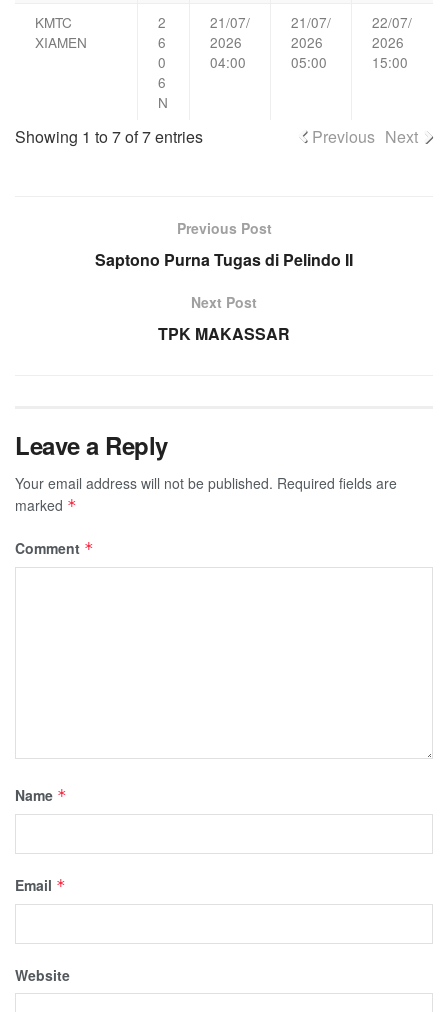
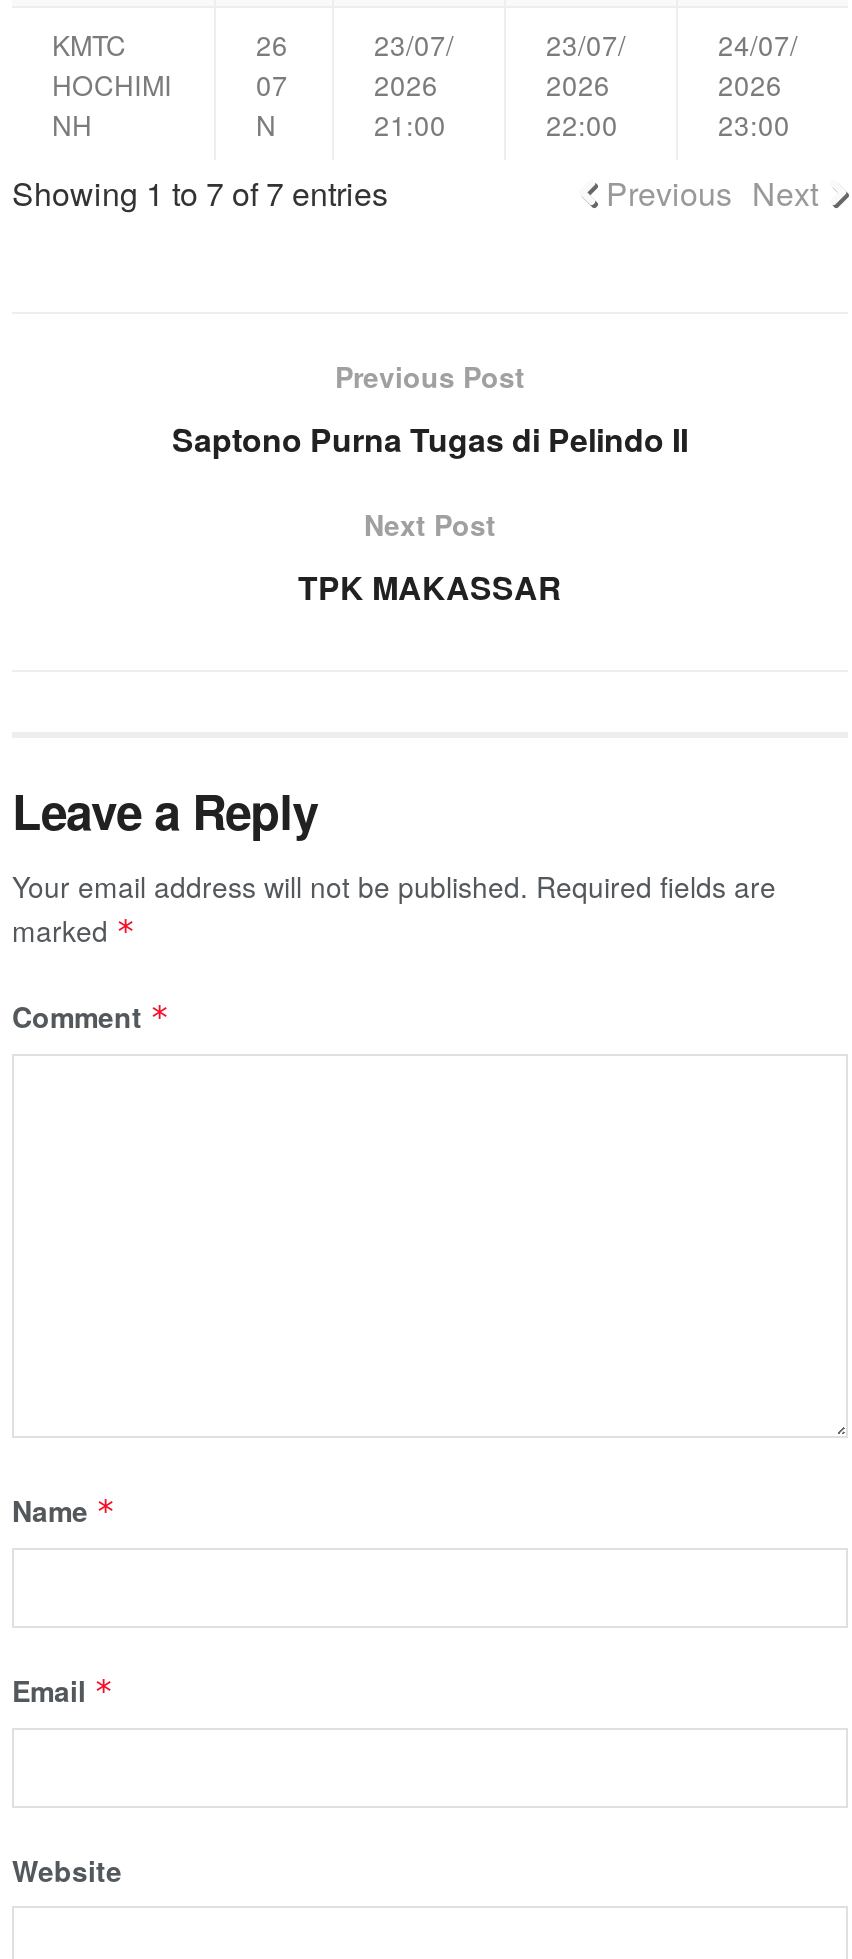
- 2
- 6
- 0
- 6
+ 26
+ 07

- 21/07/
+ 23/07/

- 21/07/
+ 23/07/

- 22/07/
+ 24/07/

- XIAMEN
+ HOCHIMI
+ NH

- 04:00
+ 21:00

- 05:00
+ 22:00

- 15:00
+ 23:00
